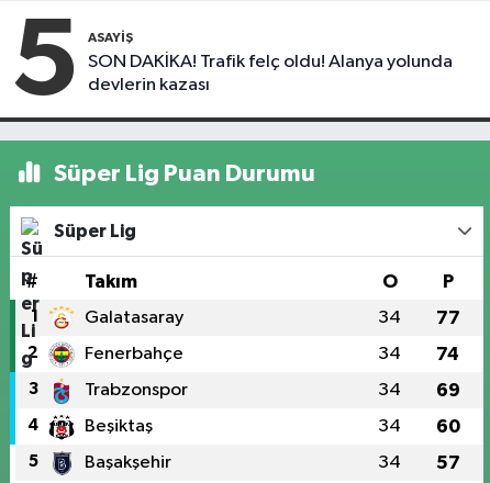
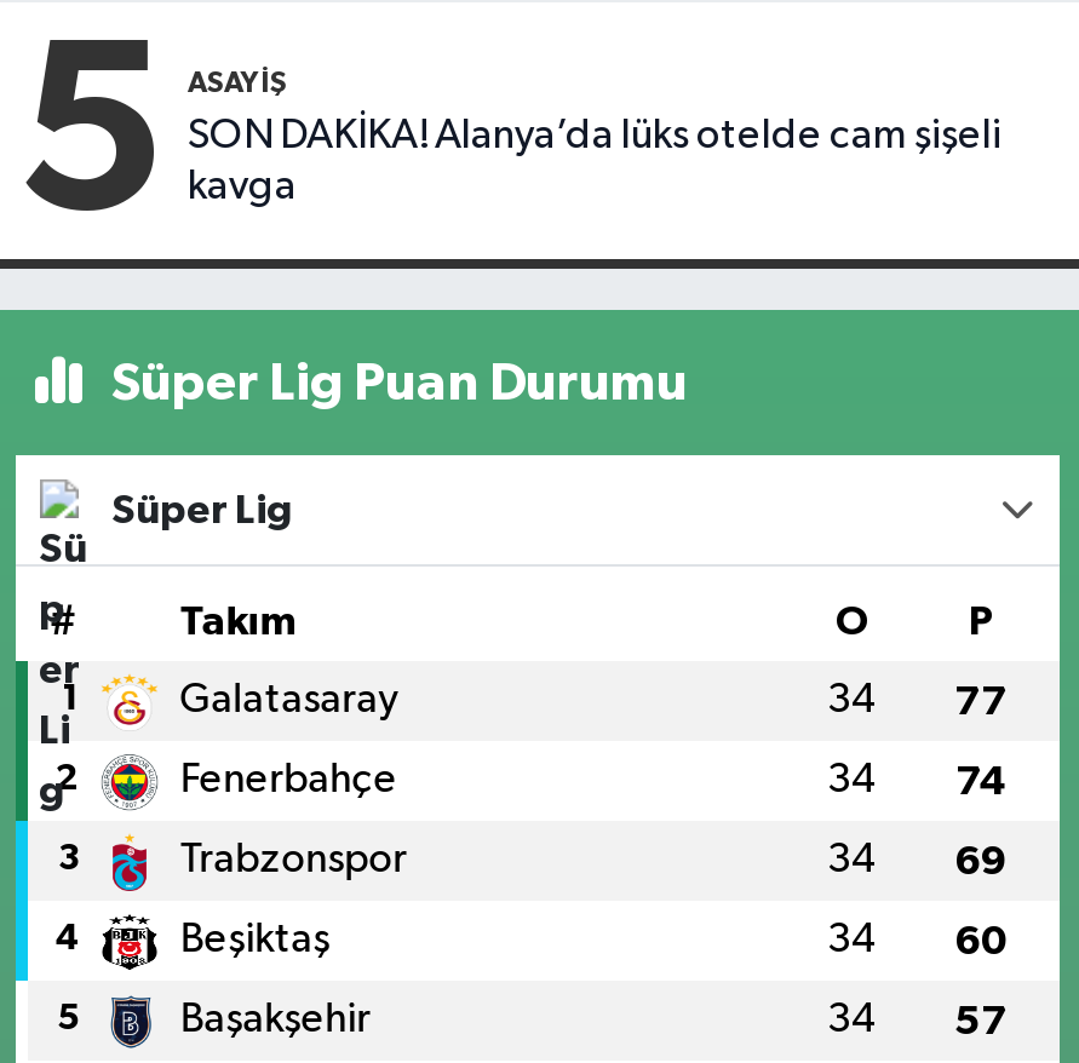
- SON DAKİKA! Trafik felç oldu! Alanya yolunda
- devlerin kazası
+ SON DAKİKA! Alanya’da lüks otelde cam şişeli
+ kavga
